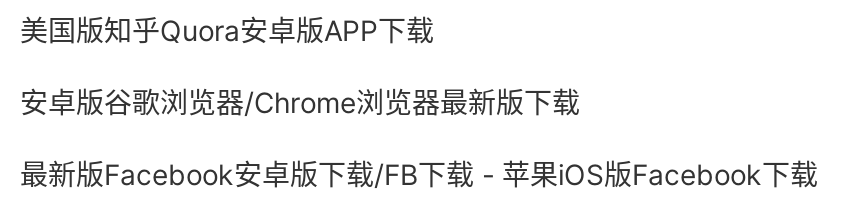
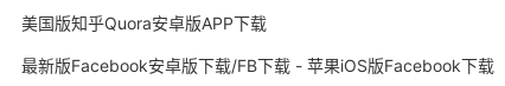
- 安卓版谷歌浏览器/Chrome浏览器最新版下载
